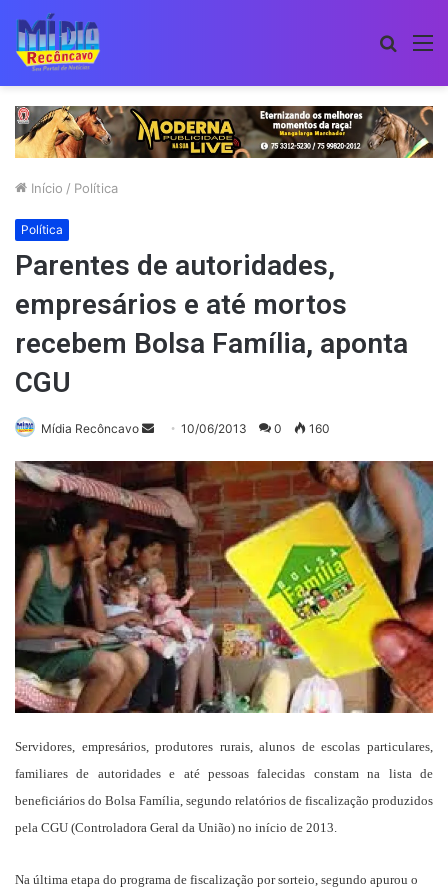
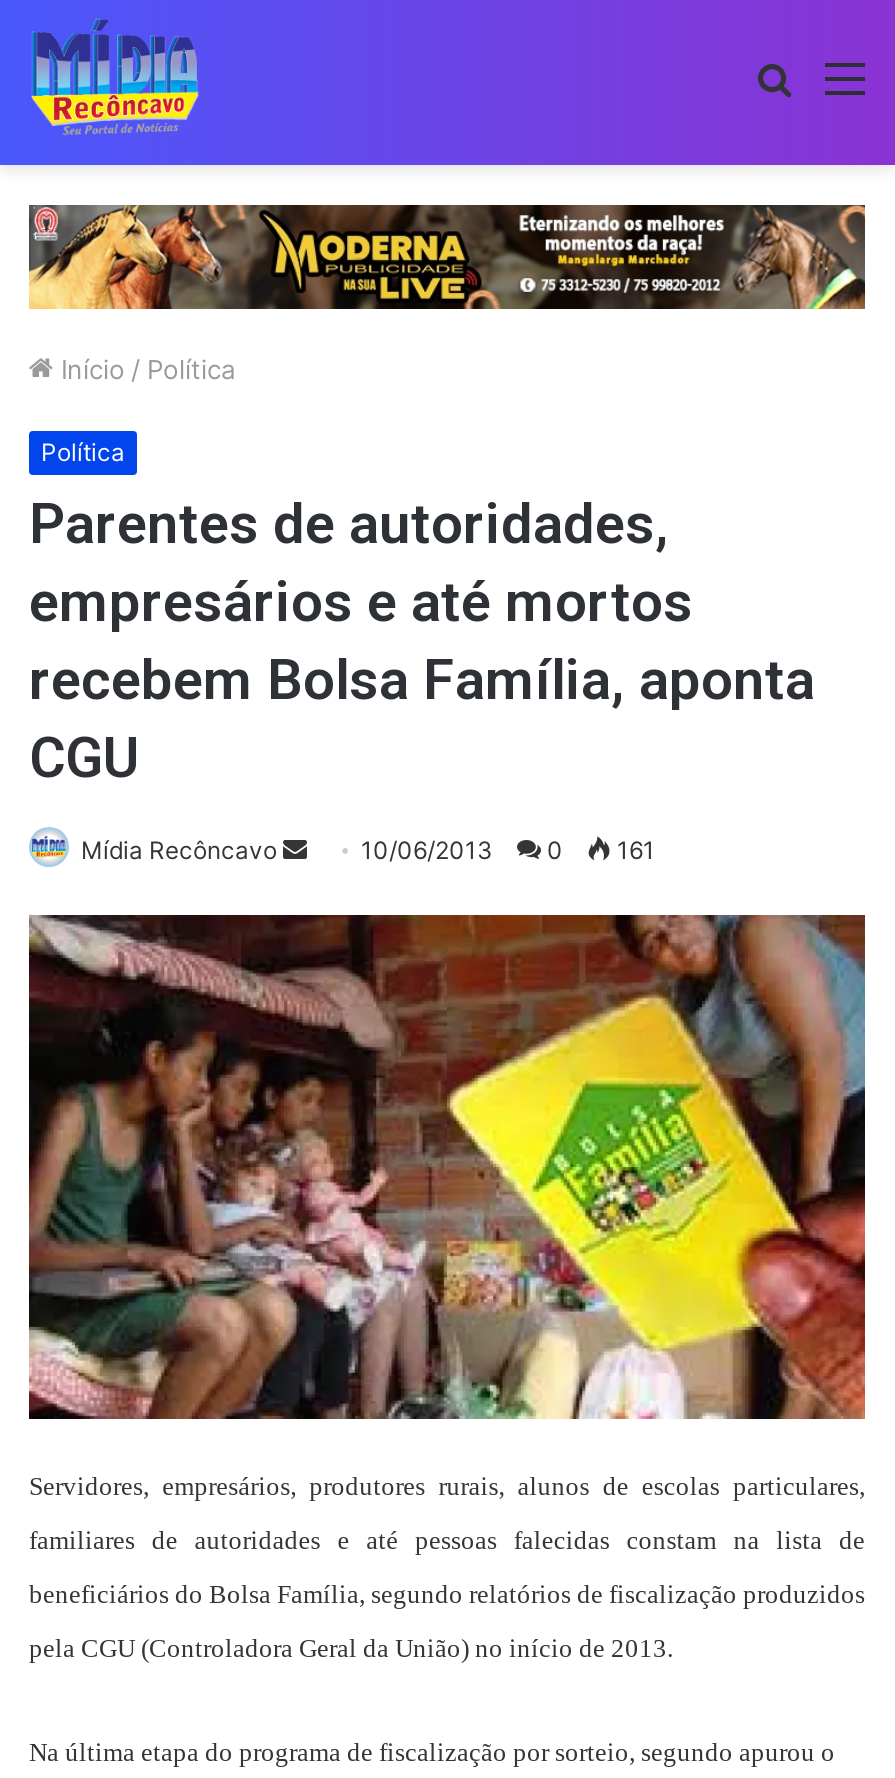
- 160
+ 161
